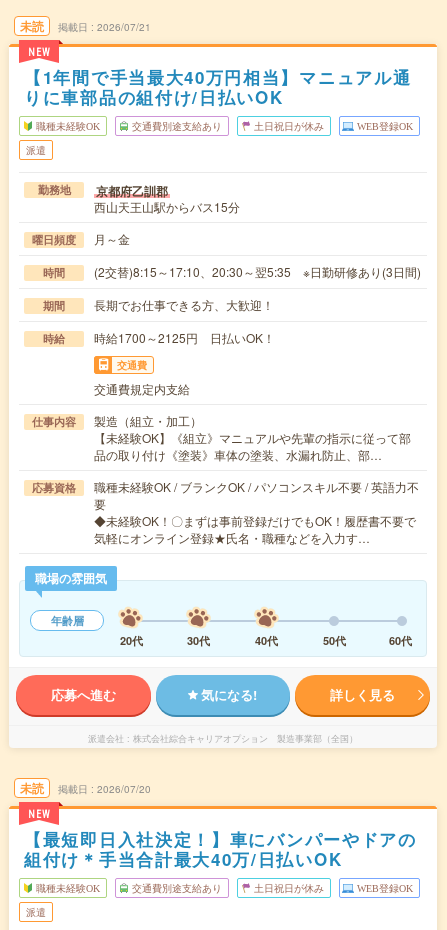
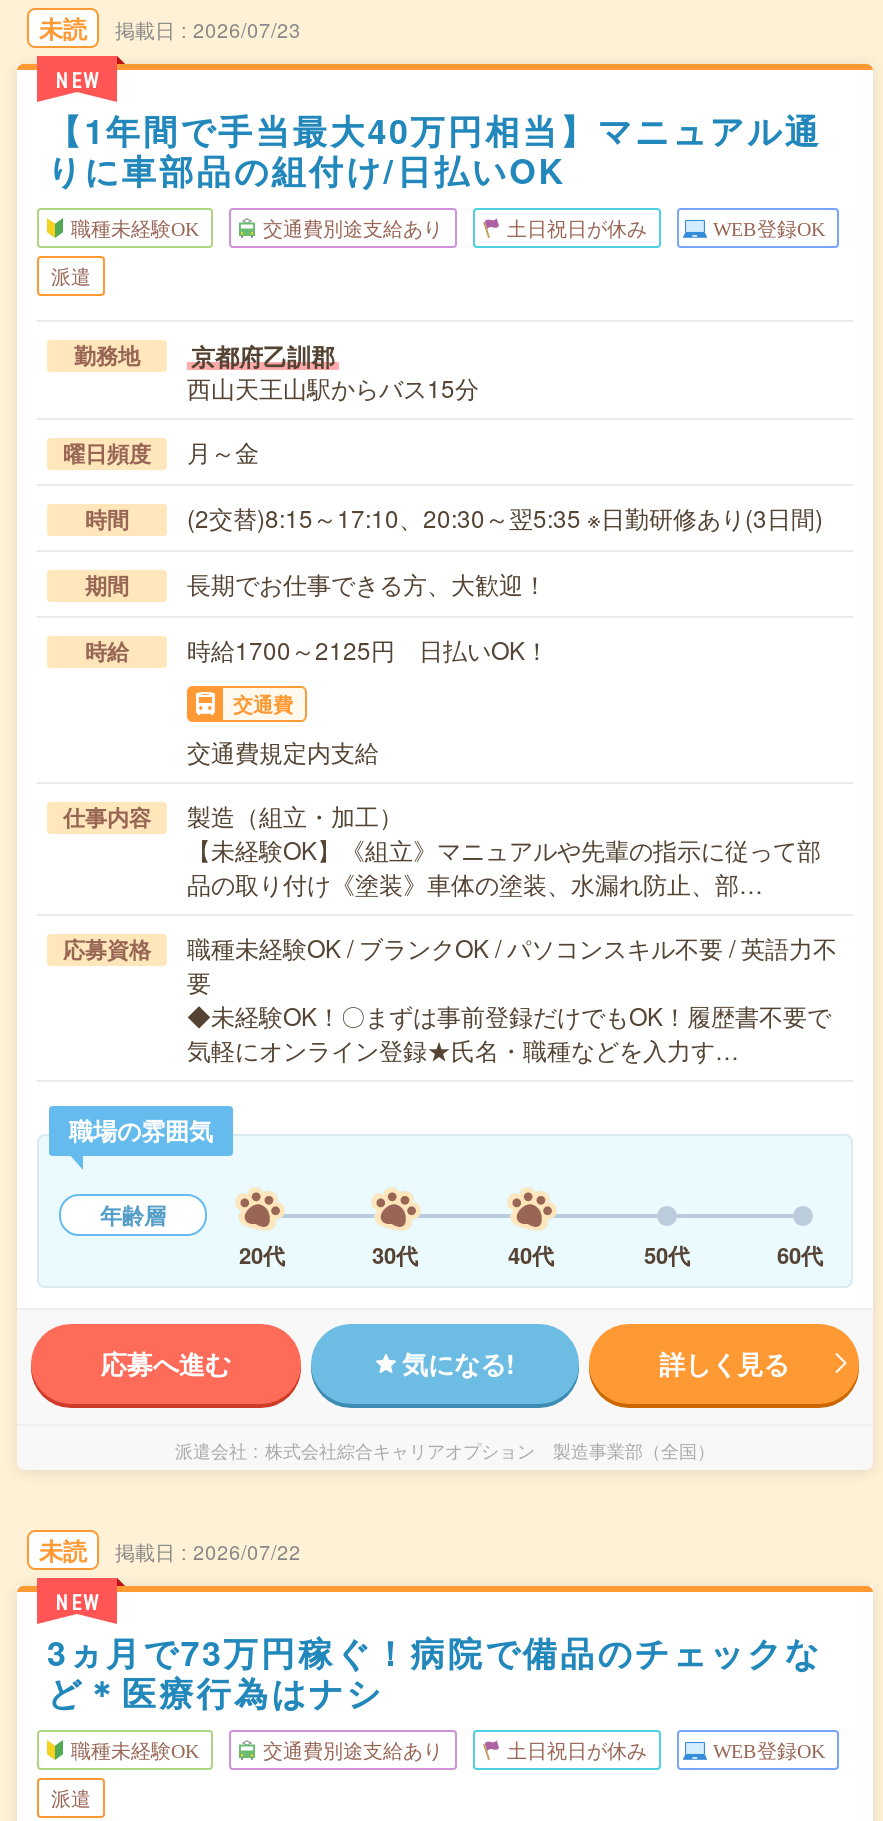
- 未読 掲載日 2026/07/21
+ 未読 掲載日 2026/07/23

- 2026/07/20
+ 2026/07/22

- 【最短即日入社決定！】車にバンパーやドアの
- 組付け＊手当合計最大40万/日払いOK
+ 3ヵ月で73万円稼ぐ！病院で備品のチェックな
+ ど＊医療行為はナシ
